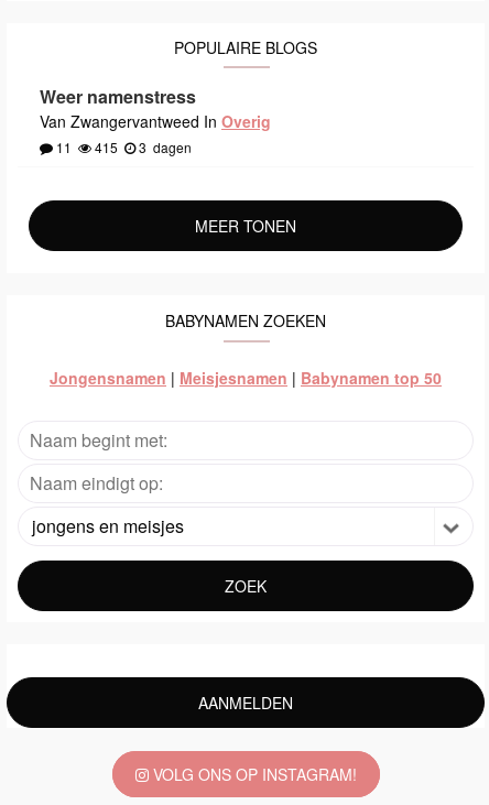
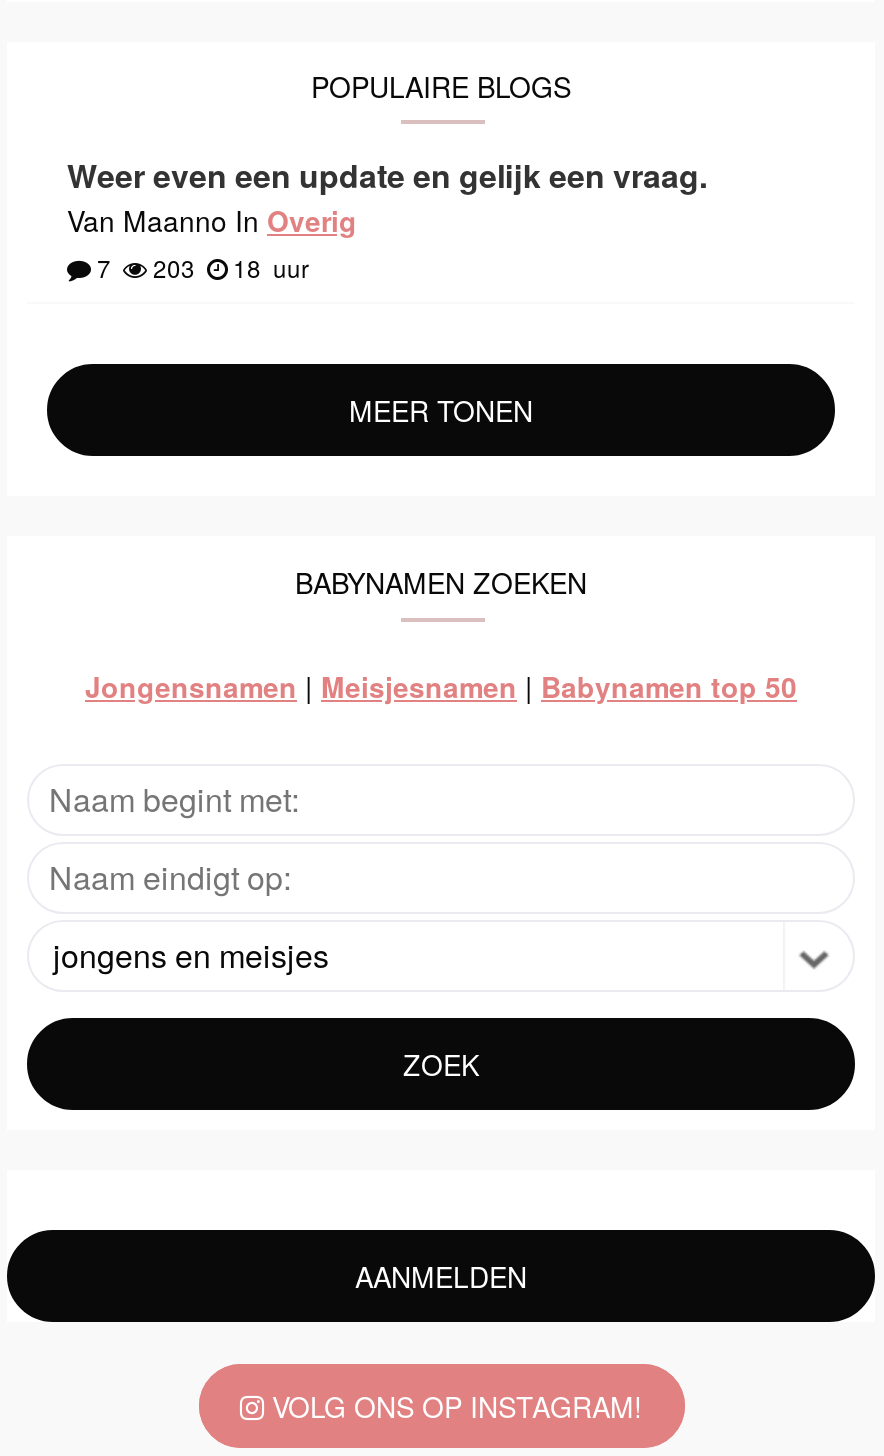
- Weer namenstress
- Van Zwangervantweed In Overig
- 11
- 415
- 3 dagen
+ Weer even een update en gelijk een vraag.
+ Van Maanno In Overig
+ 7
+ 203
+ 18 uur
